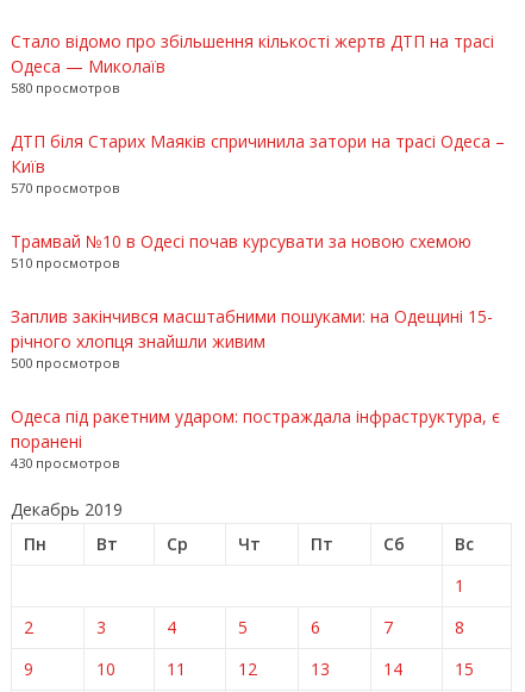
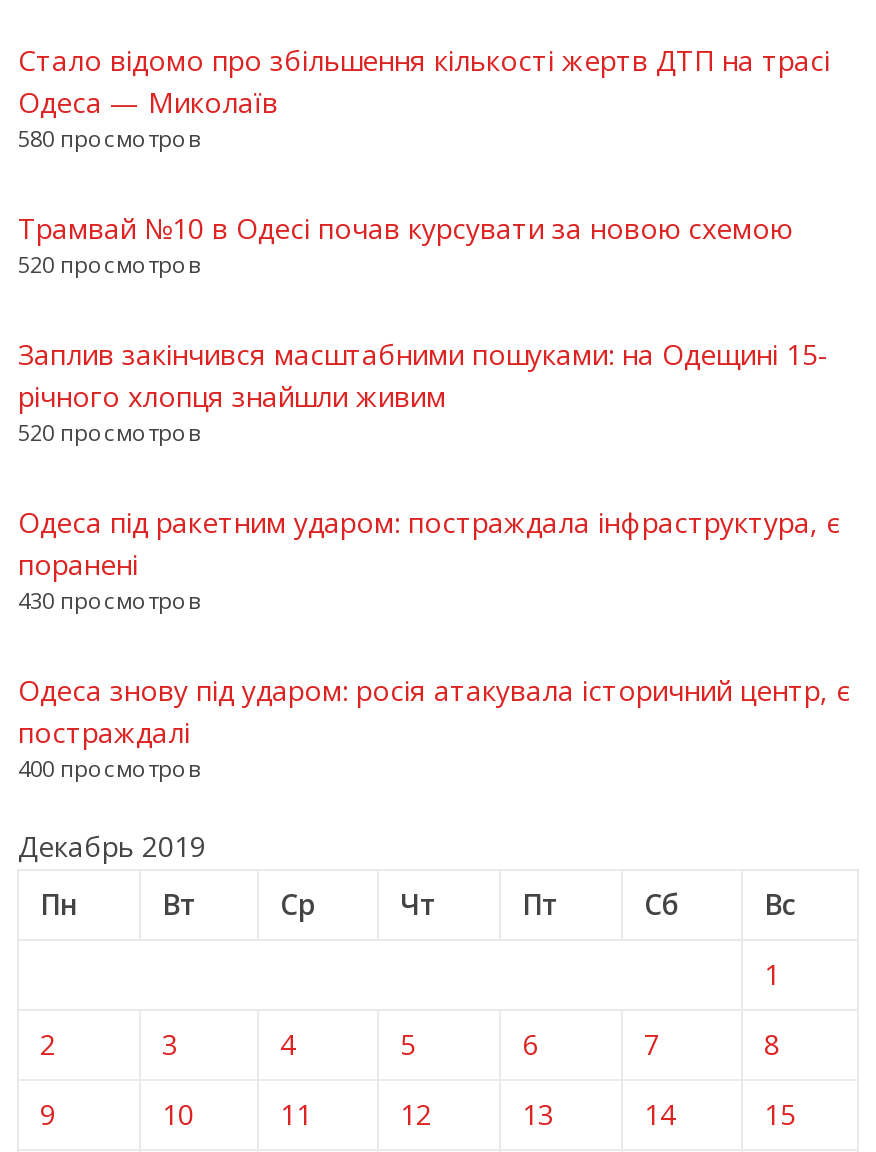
- ДТП біля Старих Маяків спричинила затори на трасі Одеса –
- Київ
- 570 просмотров

moved up: Трамвай №10 в Одесі почав курсувати за новою схемою

- 510 просмотров
+ 520 просмотров

moved up: Заплив закінчився масштабними пошуками: на Одещині 15- | річного хлопця знайшли живим

- 500 просмотров
+ 520 просмотров

moved up: Одеса під ракетним ударом: постраждала інфраструктура, є | поранені | 430 просмотров

+ Одеса знову під ударом: росія атакувала історичний центр, є
+ постраждалі
+ 400 просмотров
